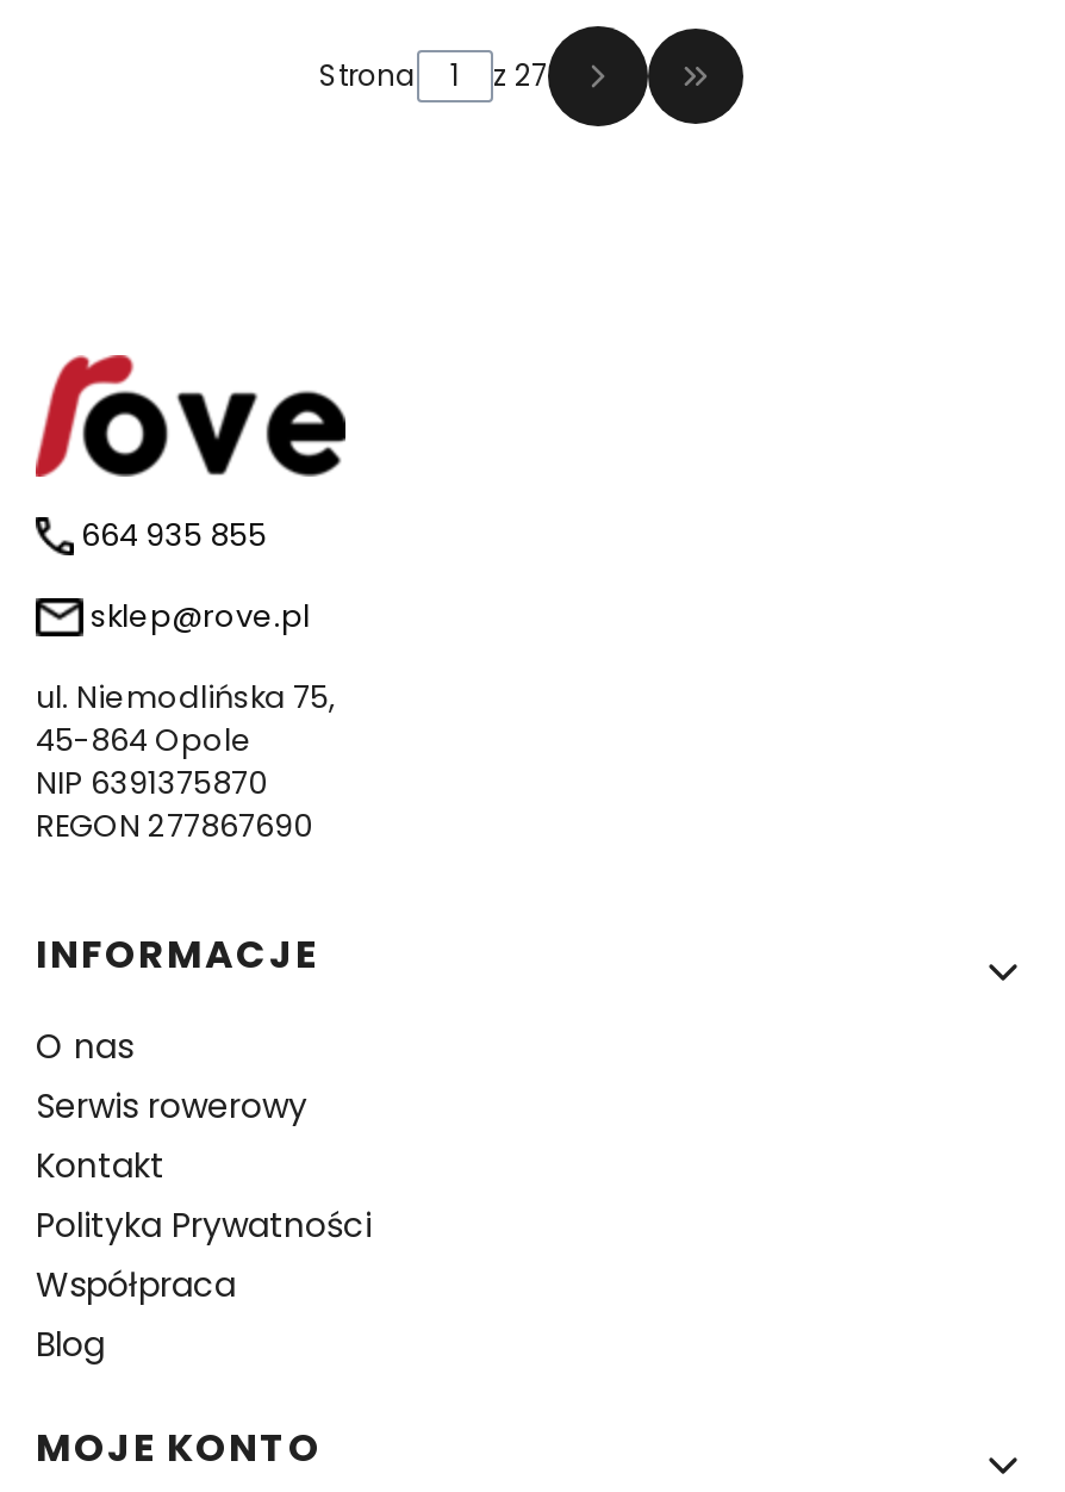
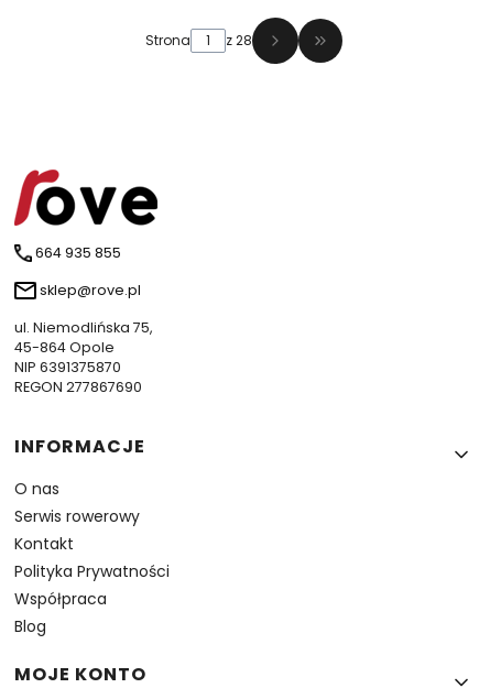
- Strona z 27
+ Strona z 28
